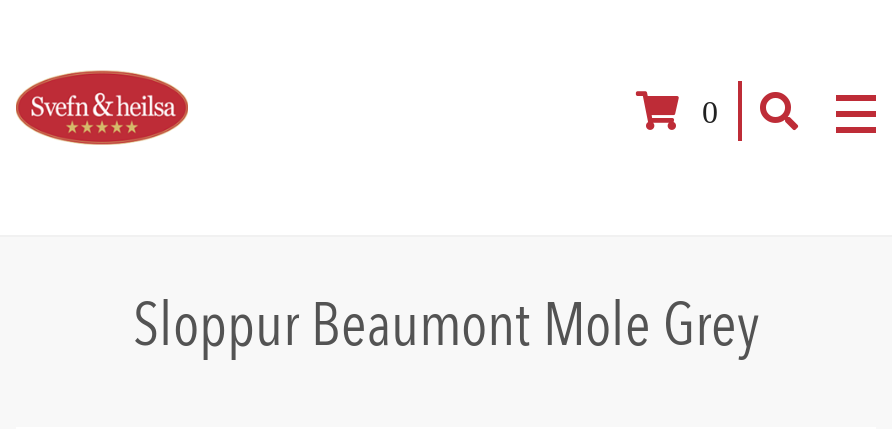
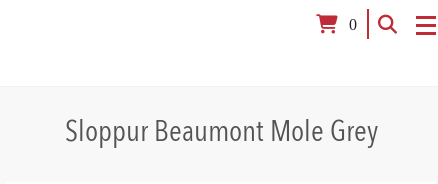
- [image]
